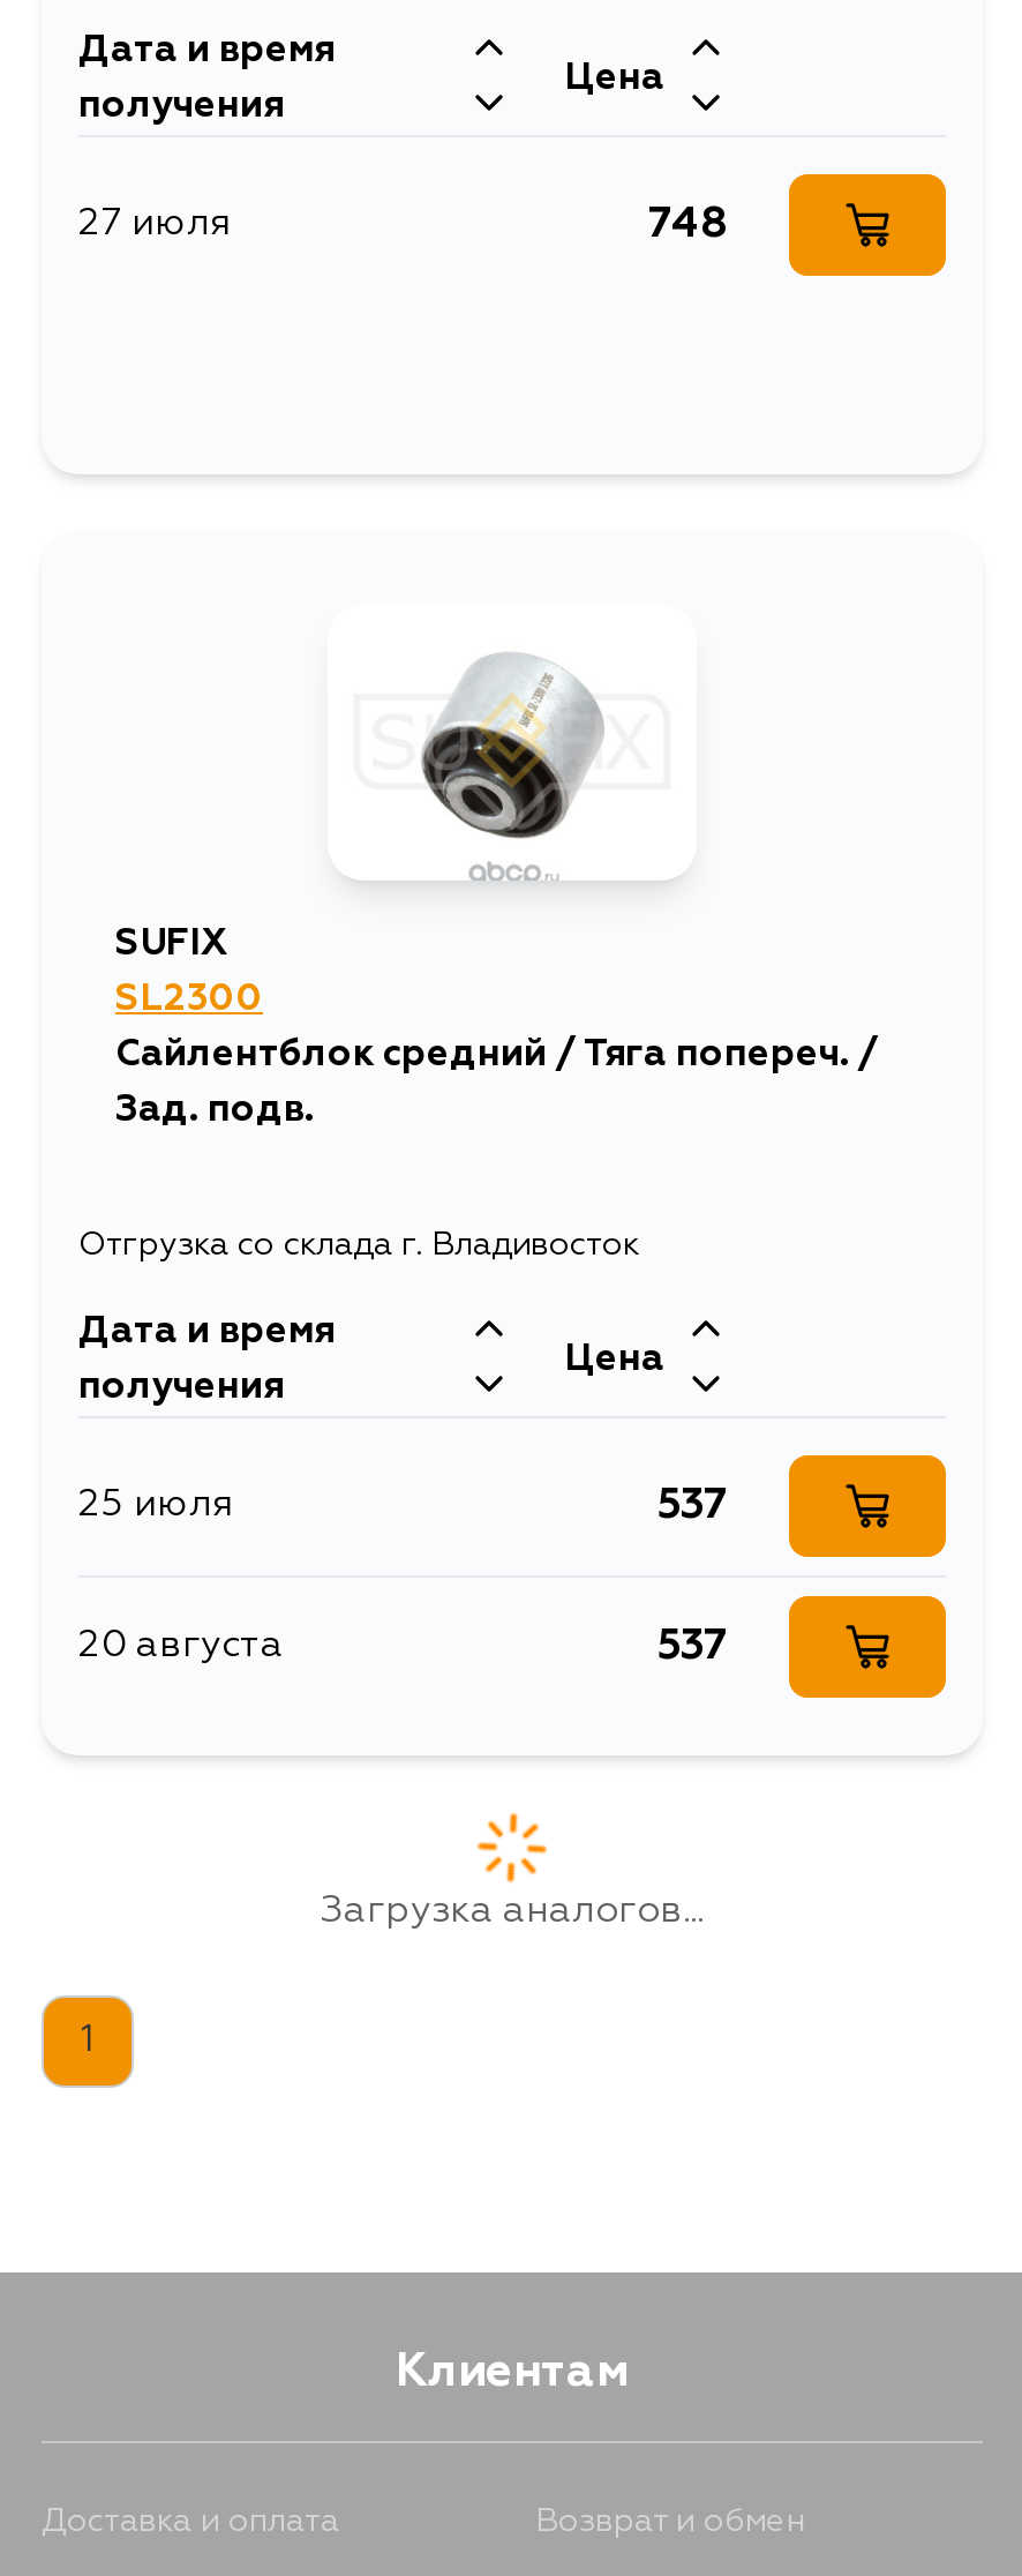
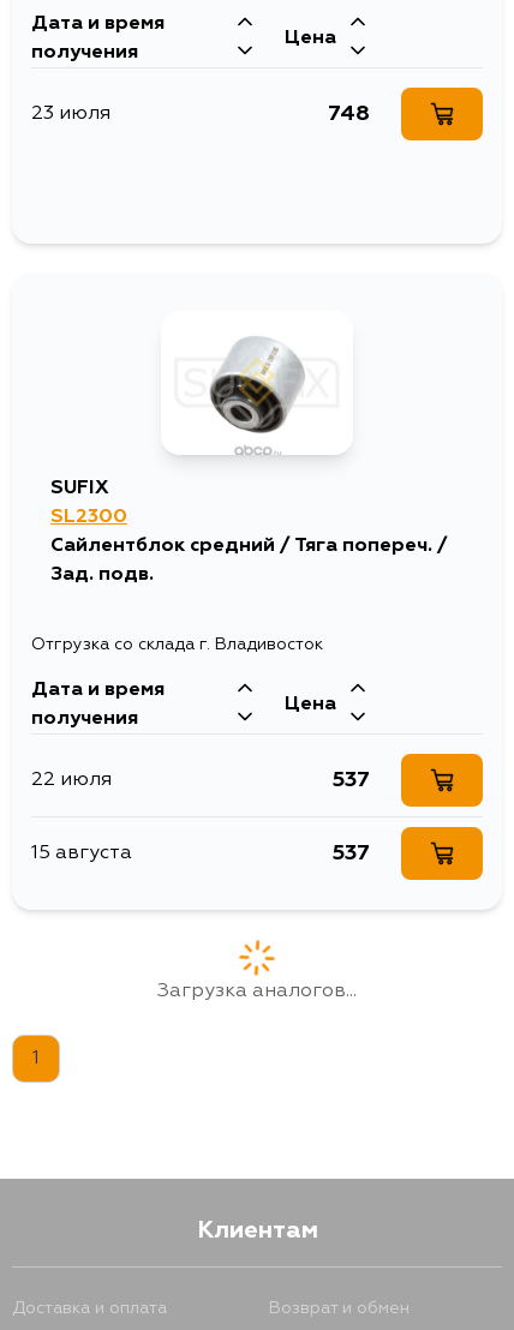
- 27 июля
+ 23 июля

- 25 июля
+ 22 июля

- 20 августа
+ 15 августа
